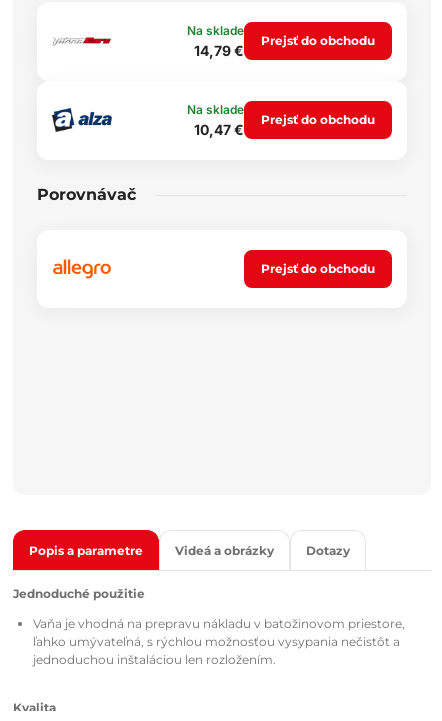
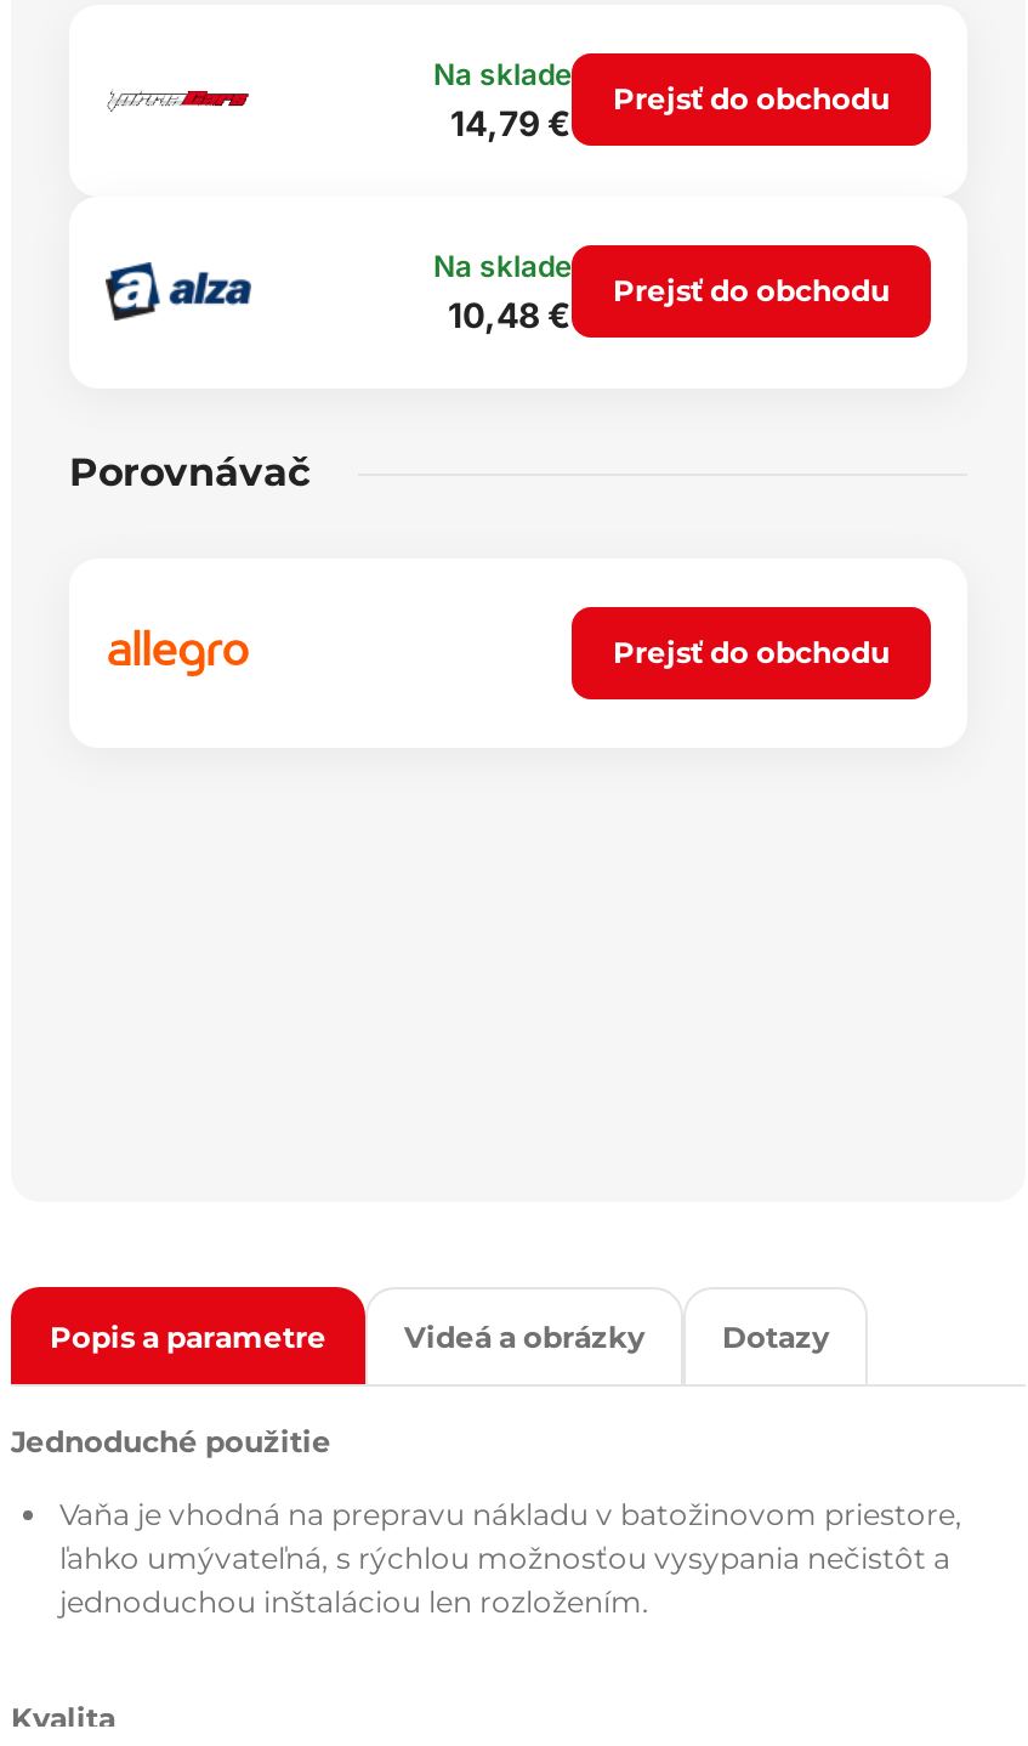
- 10,47 €
+ 10,48 €
